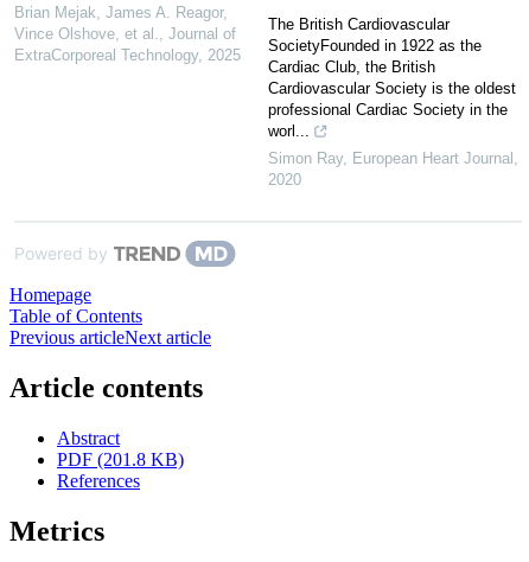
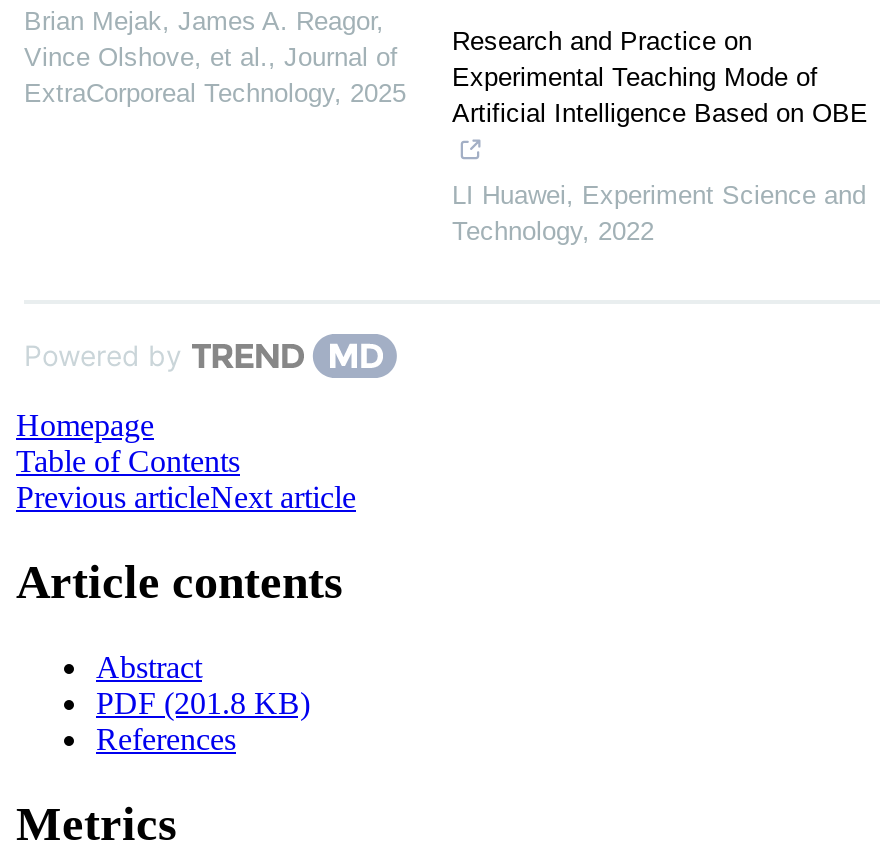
- The British Cardiovascular
- SocietyFounded in 1922 as the
- Cardiac Club, the British
- Cardiovascular Society is the oldest
- professional Cardiac Society in the
- worl...
+ Research and Practice on
+ Experimental Teaching Mode of
+ Artificial Intelligence Based on OBE

- Simon Ray, European Heart Journal,
- 2020
+ LI Huawei, Experiment Science and
+ Technology, 2022
